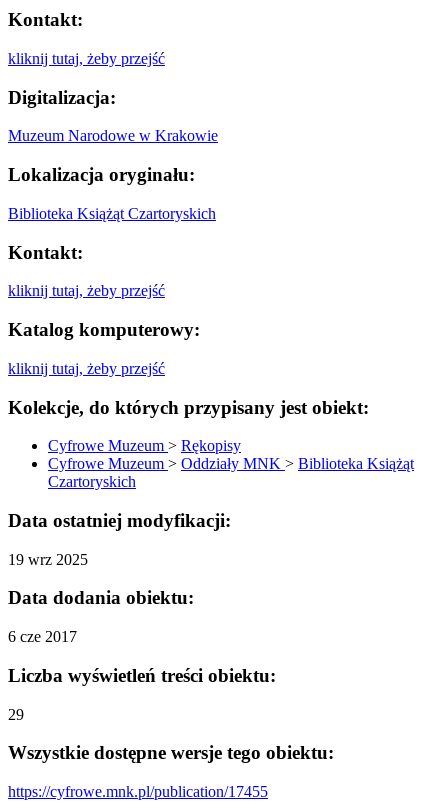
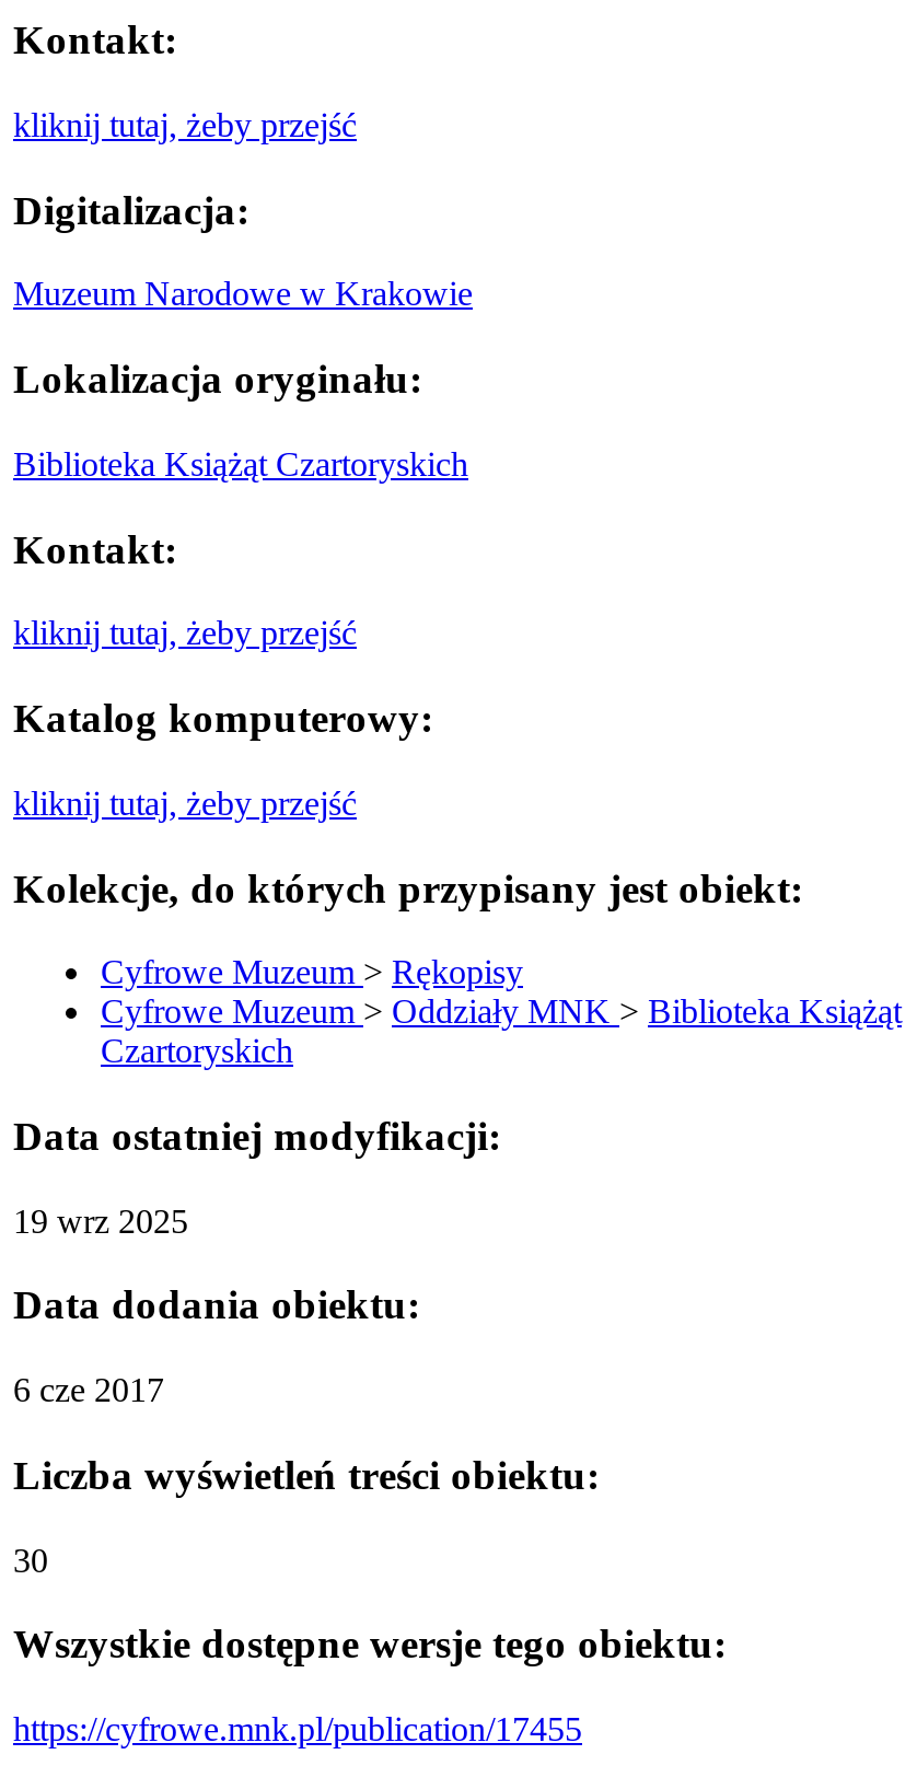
- 29
+ 30
